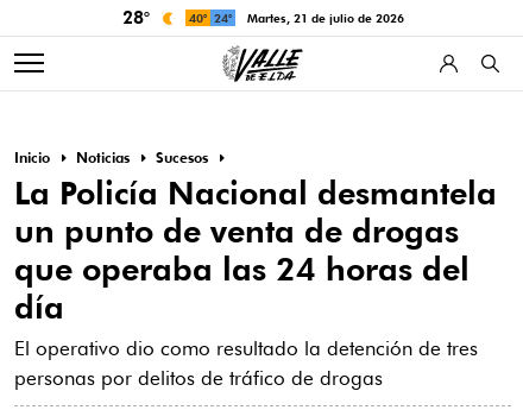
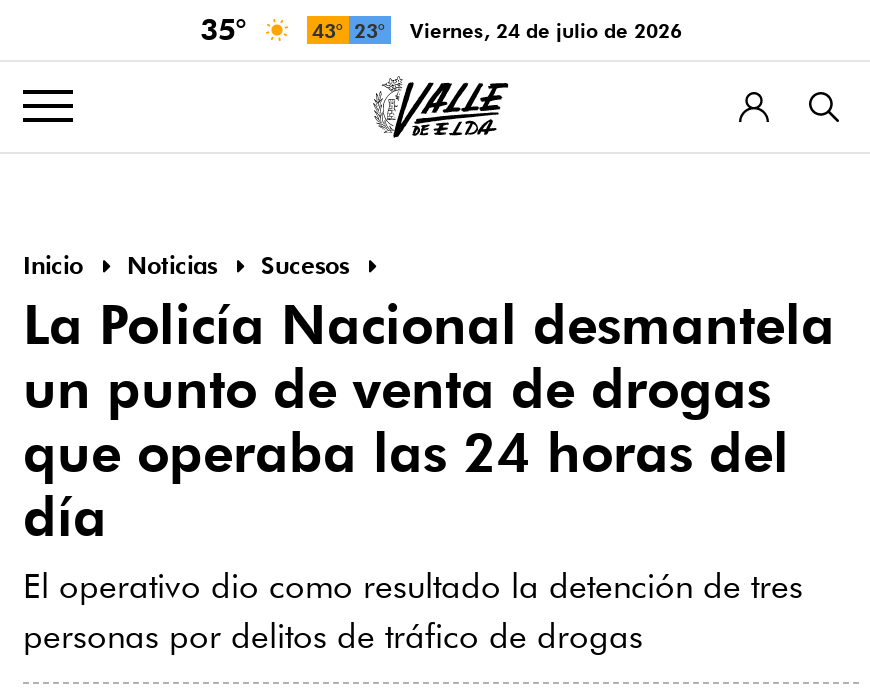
- 28°
+ 35°

- 40° 24°
+ 43° 23°

- martes, 21 de julio de 2026
+ viernes, 24 de julio de 2026
